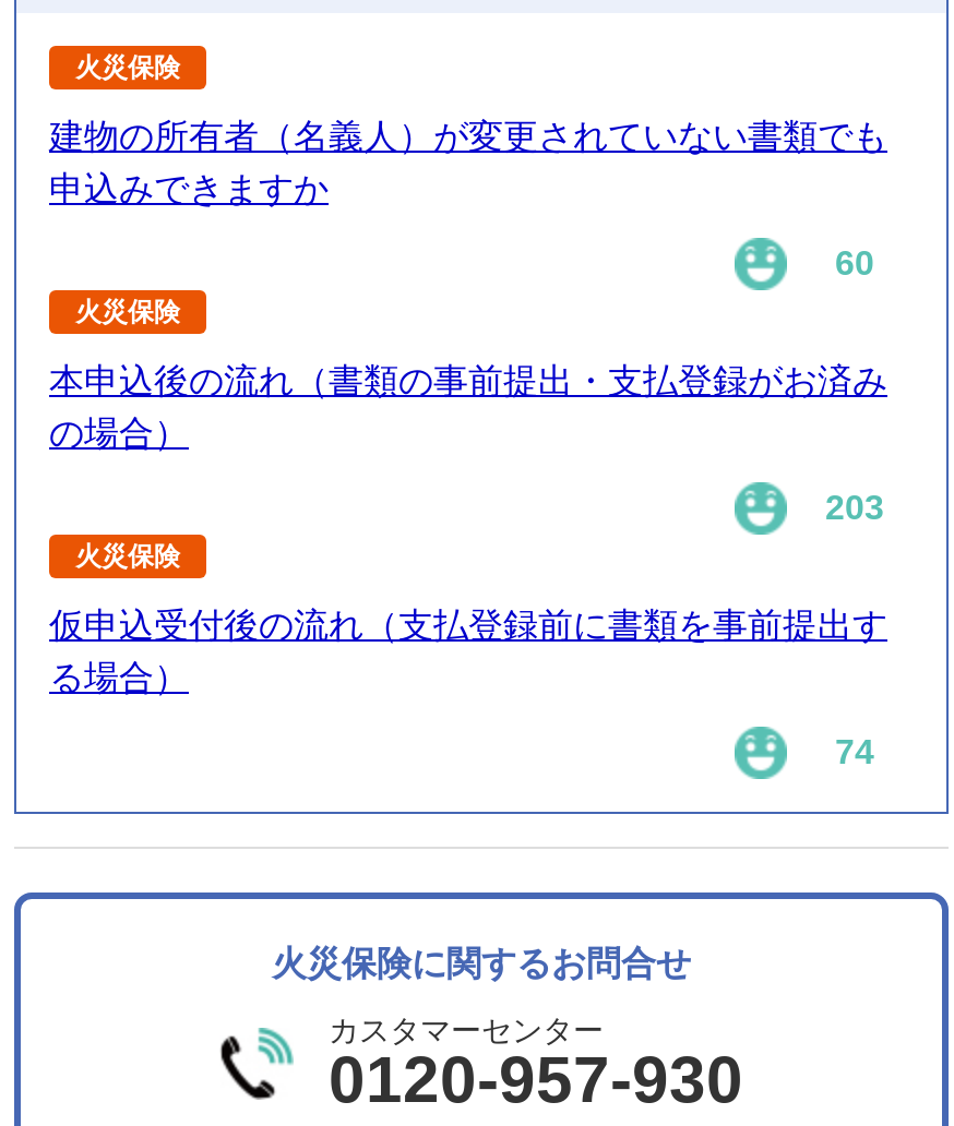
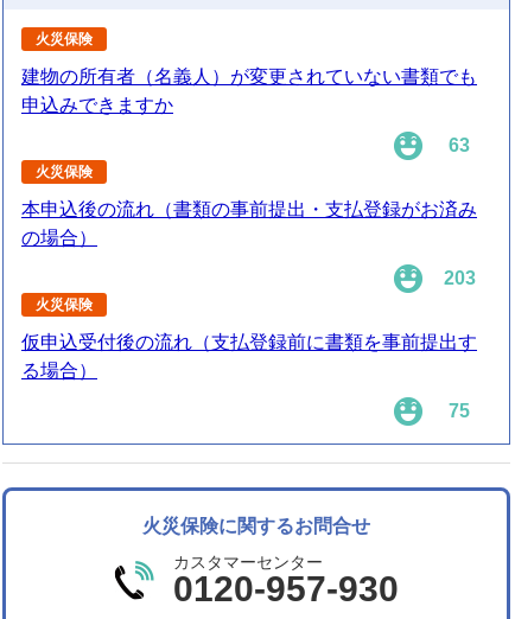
- 60
+ 63

- 74
+ 75
